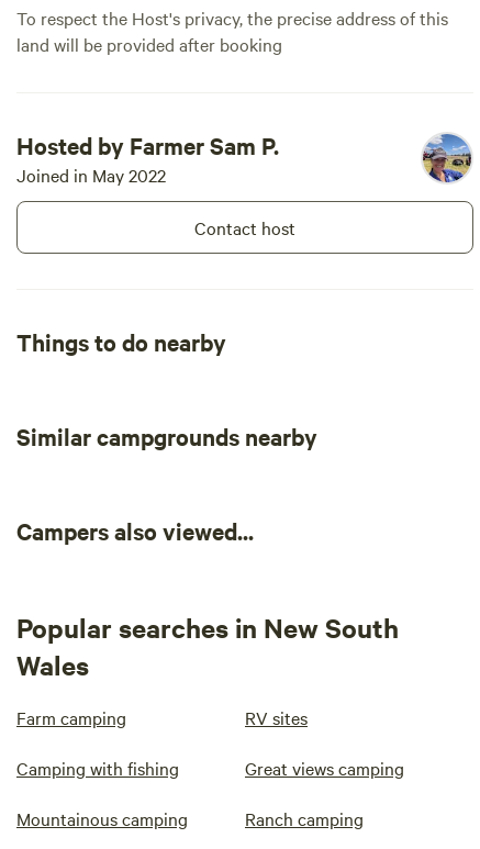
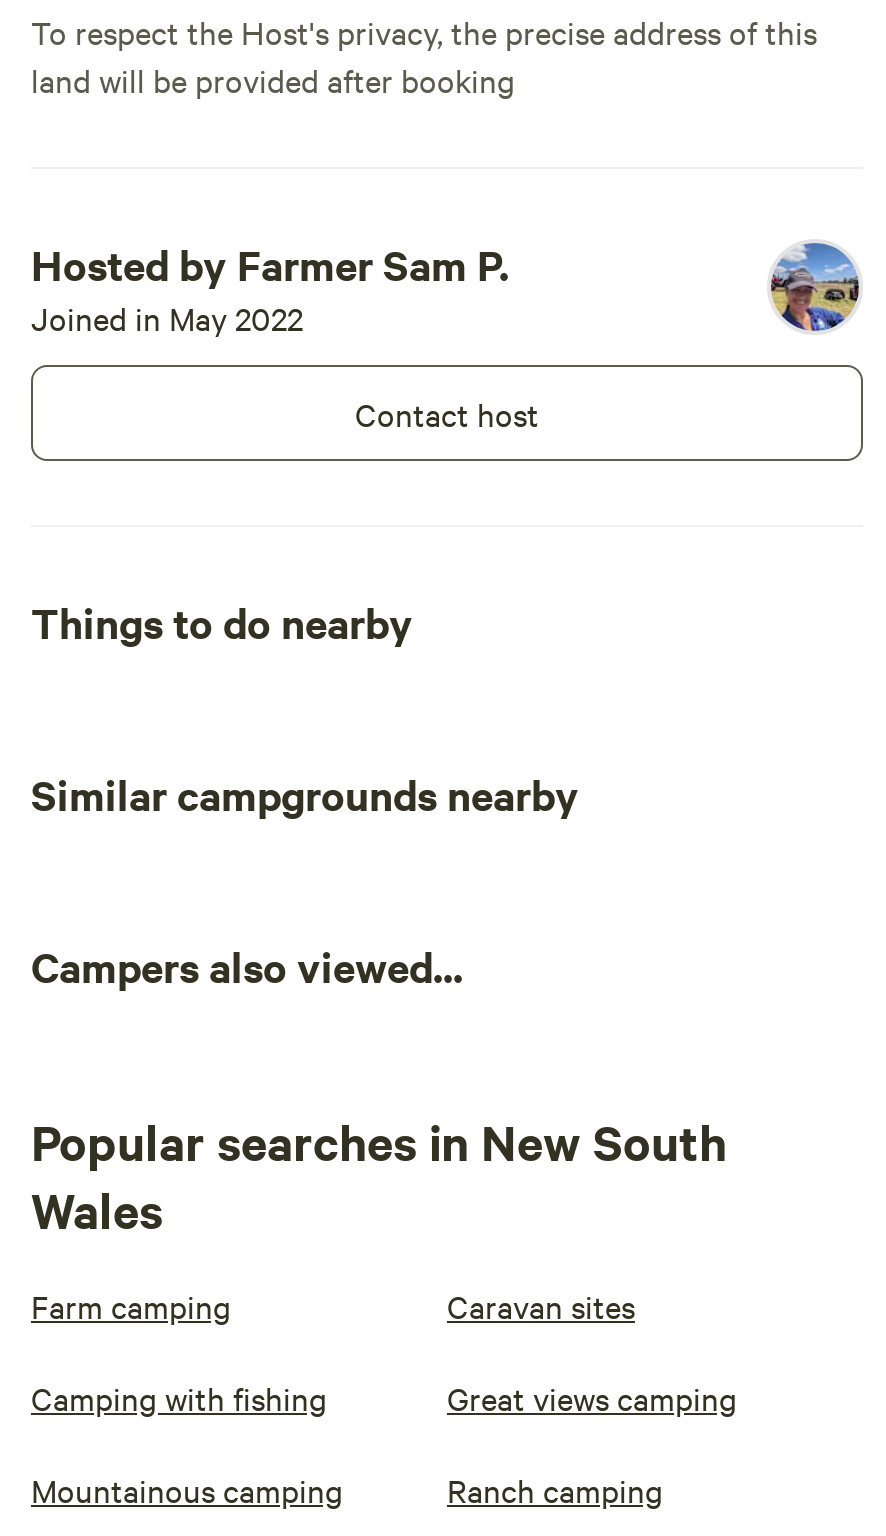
- RV sites
+ Caravan sites
